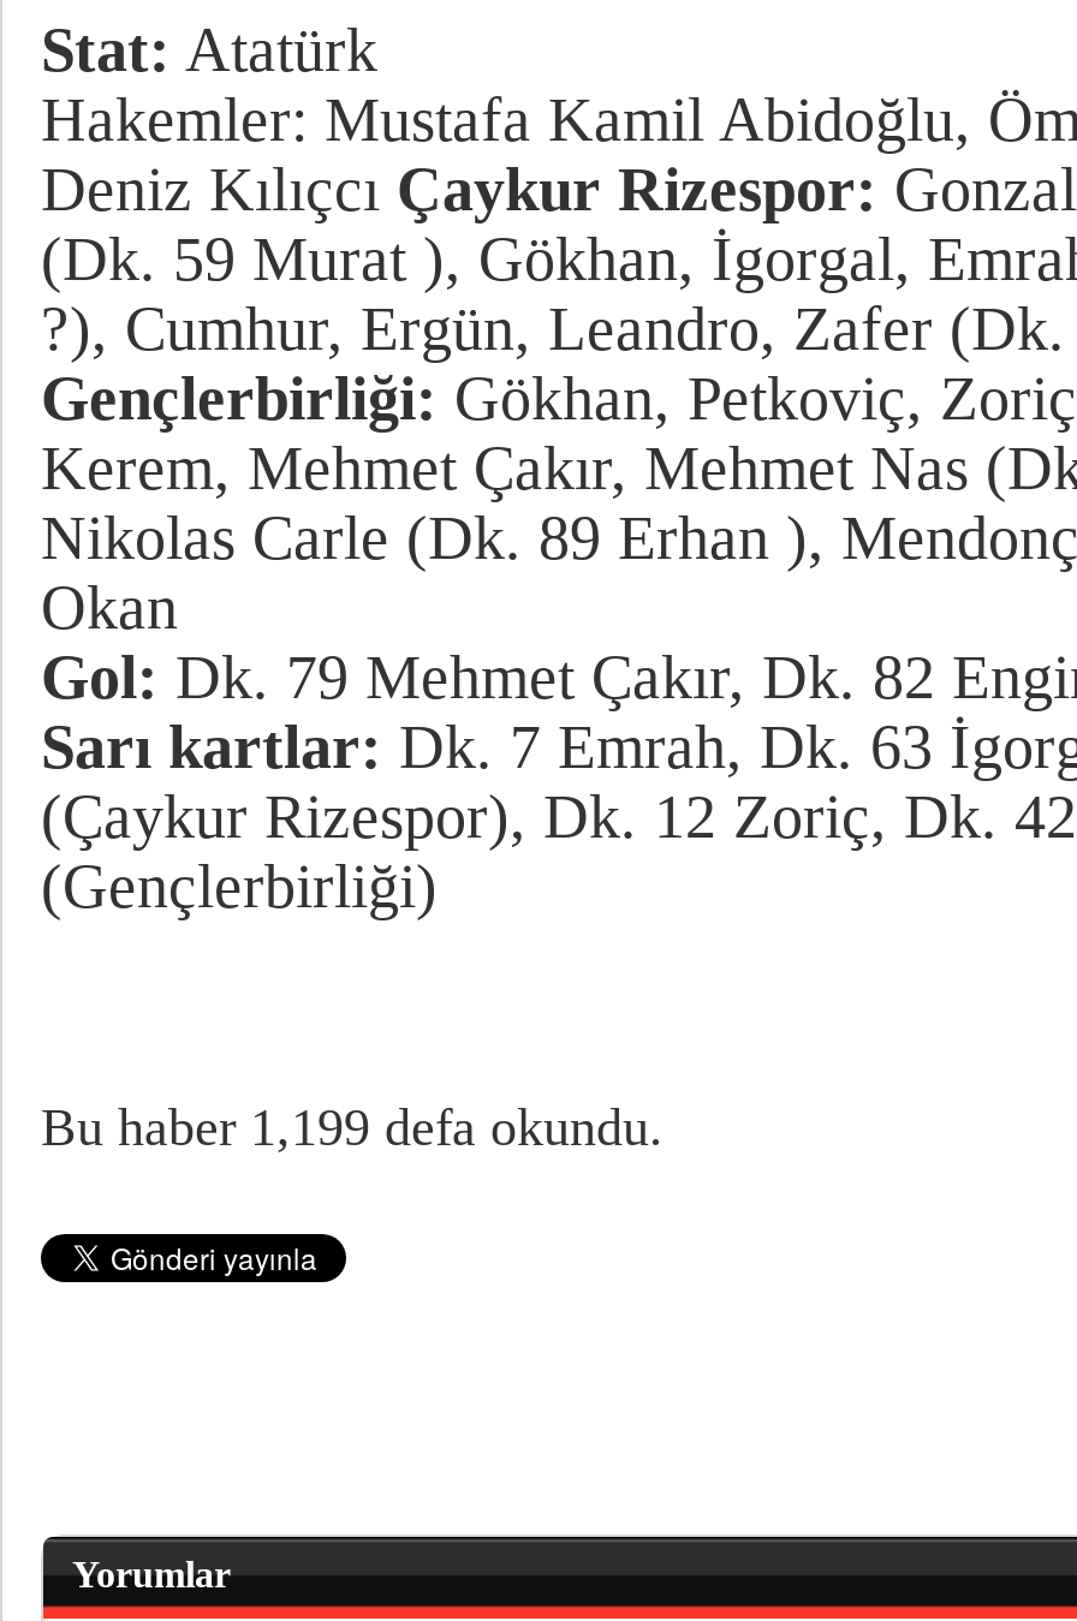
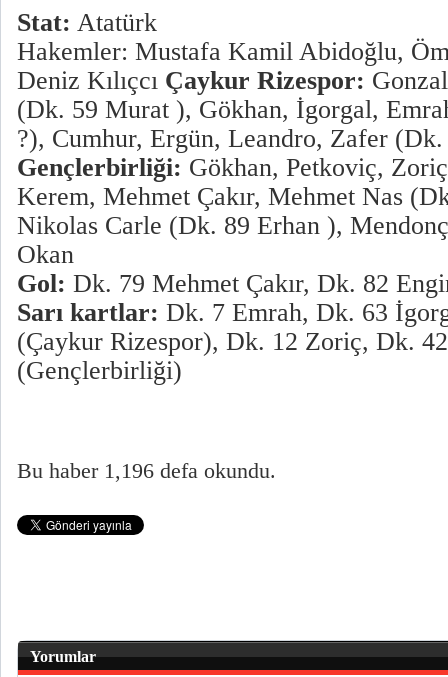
- Bu haber 1,199 defa okundu.
+ Bu haber 1,196 defa okundu.
